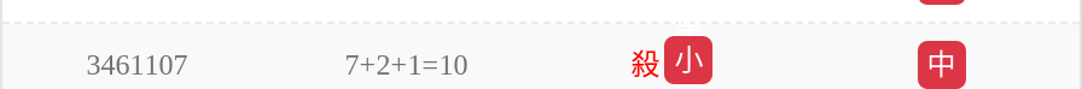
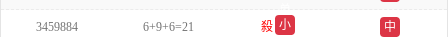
- 3461107
+ 3459884

- 7+2+1=10
+ 6+9+6=21
